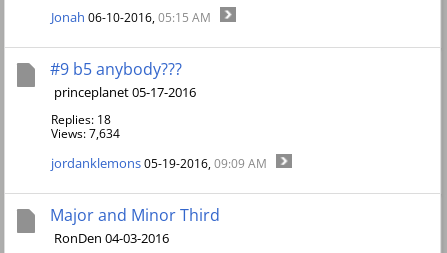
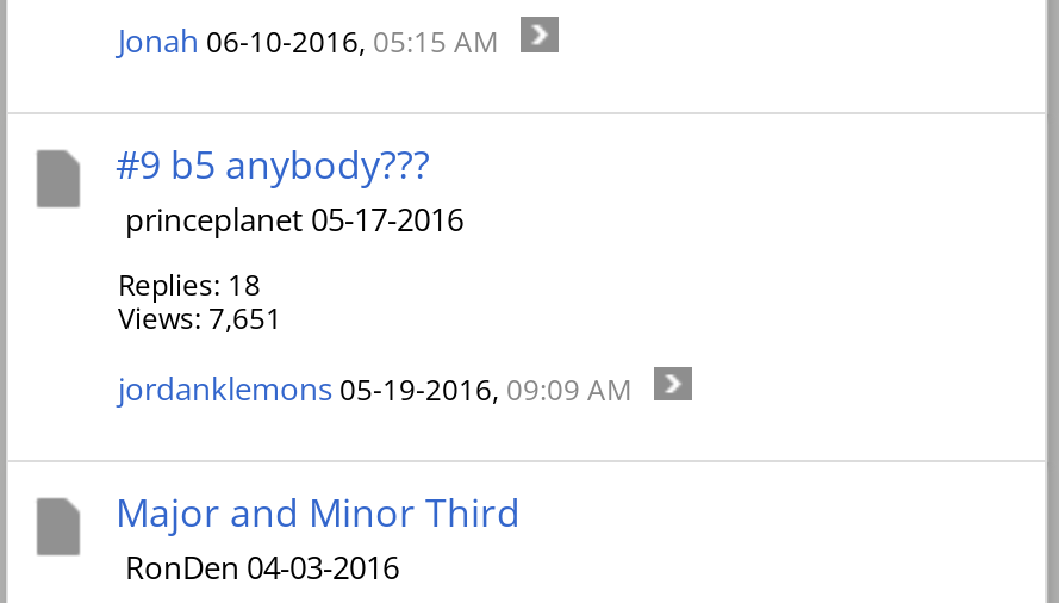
- Views: 7,634
+ Views: 7,651
